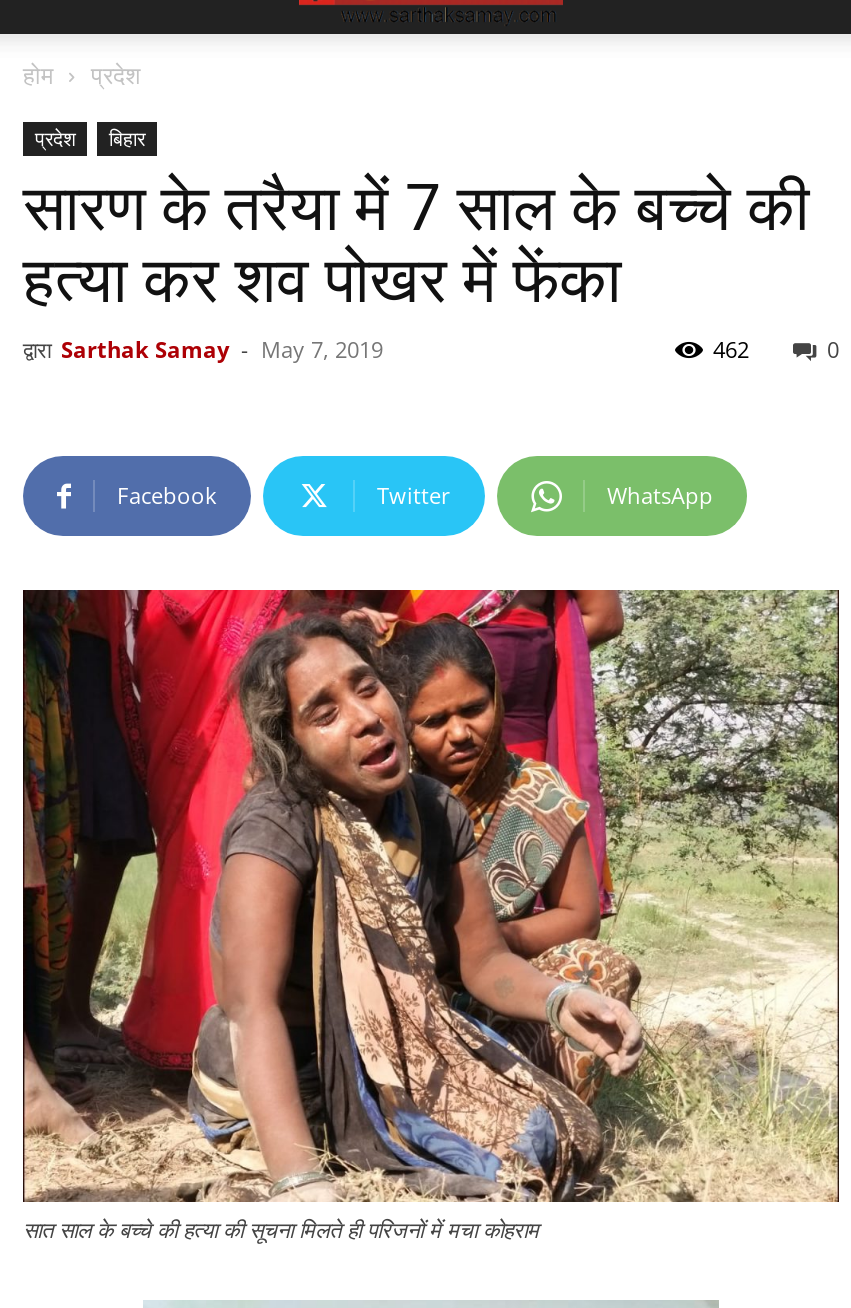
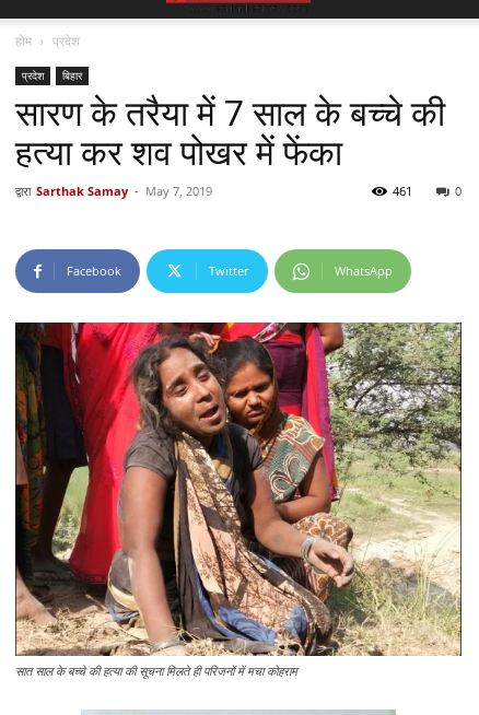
- 462
+ 461
